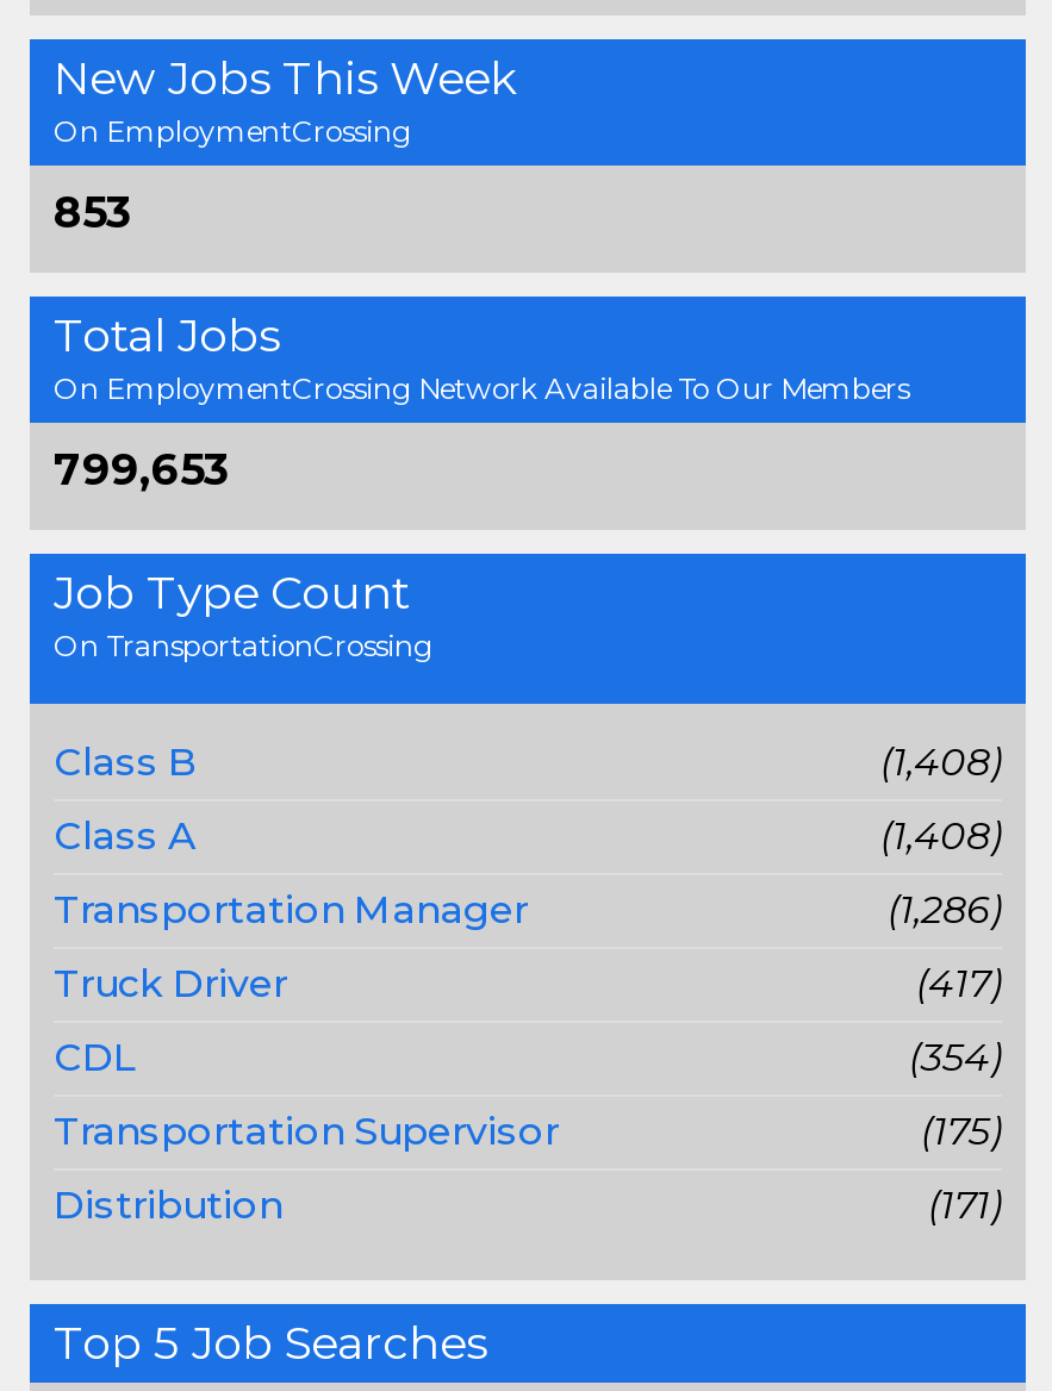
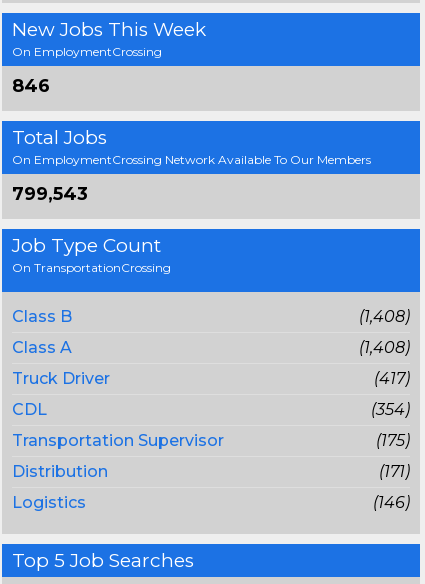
- 853
+ 846

- 799,653
+ 799,543

- Transportation Manager
- (1,286)

moved up: Truck Driver | (417) | CDL | (354) | Transportation Supervisor | (175) | Distribution | (171)

+ Logistics
+ (146)
